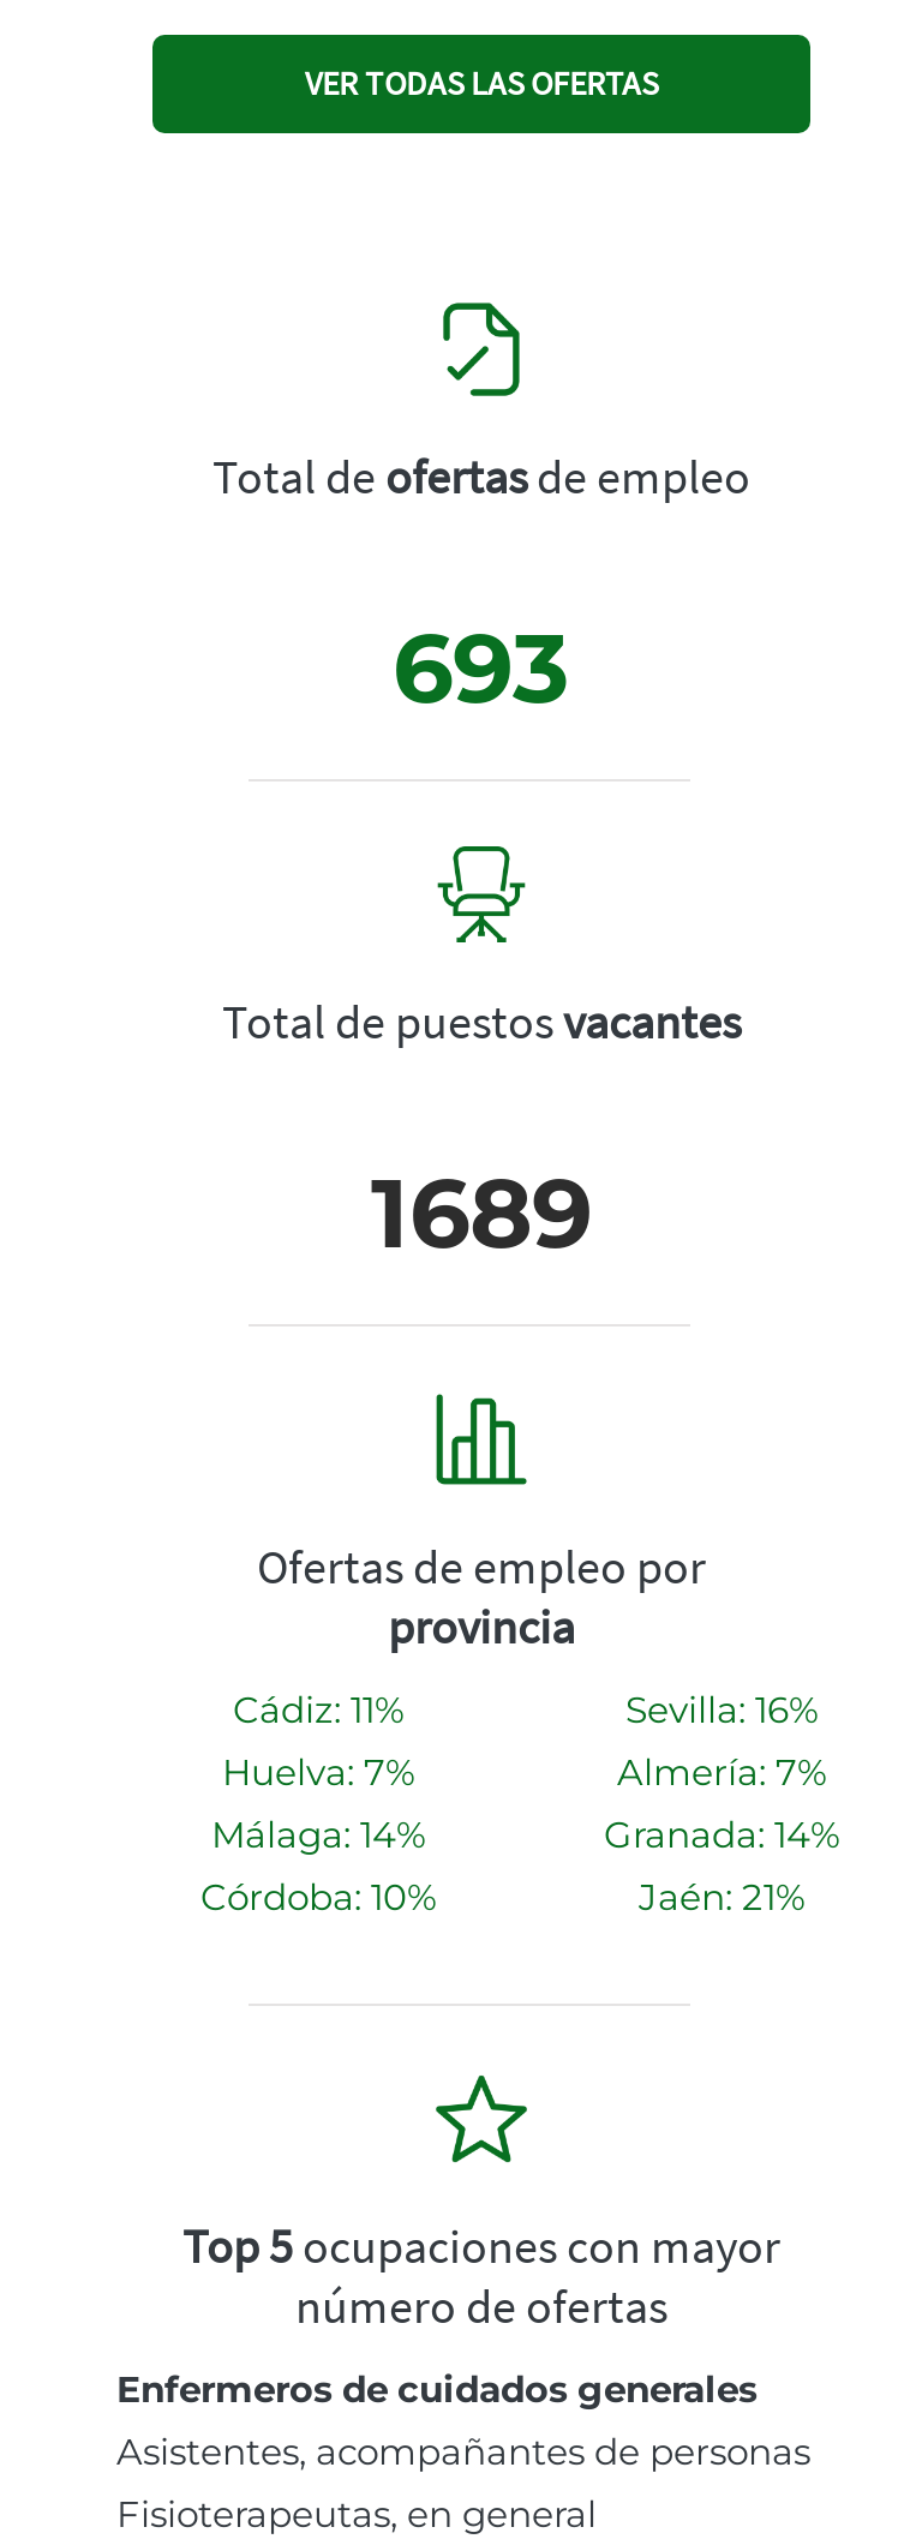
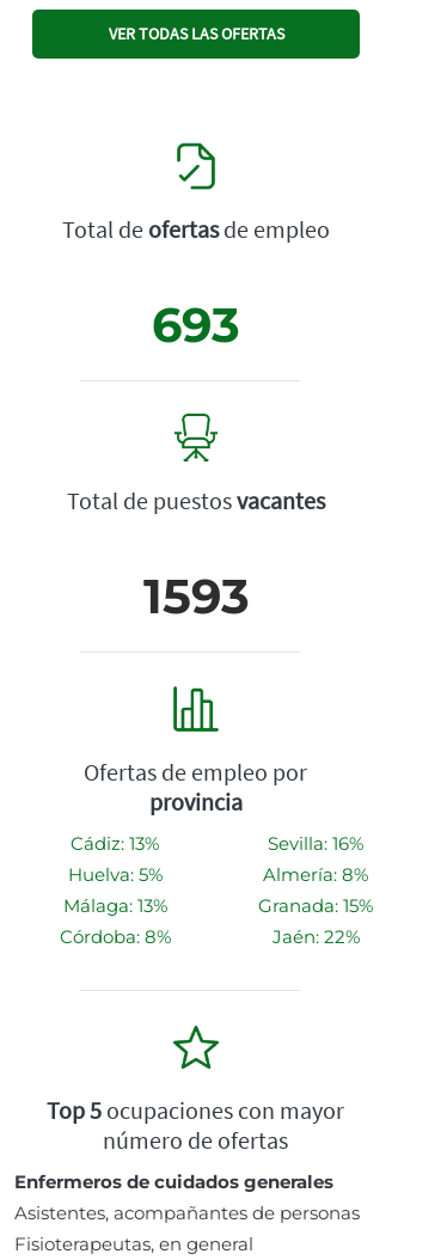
- 1689
+ 1593

- Cádiz: 11%
+ Cádiz: 13%

- Huelva: 7%
+ Huelva: 5%

- Almería: 7%
+ Almería: 8%

- Málaga: 14%
+ Málaga: 13%

- Granada: 14%
+ Granada: 15%

- Córdoba: 10%
+ Córdoba: 8%

- Jaén: 21%
+ Jaén: 22%
